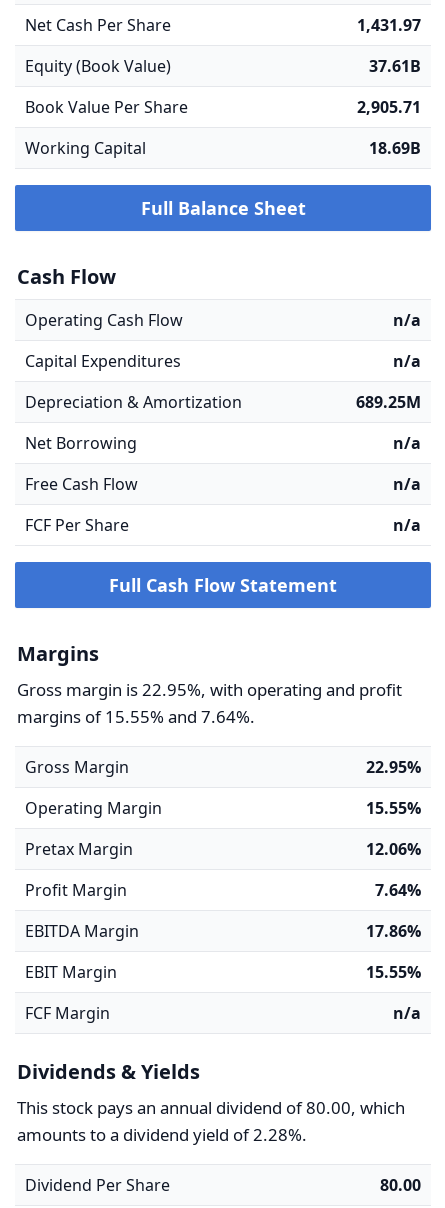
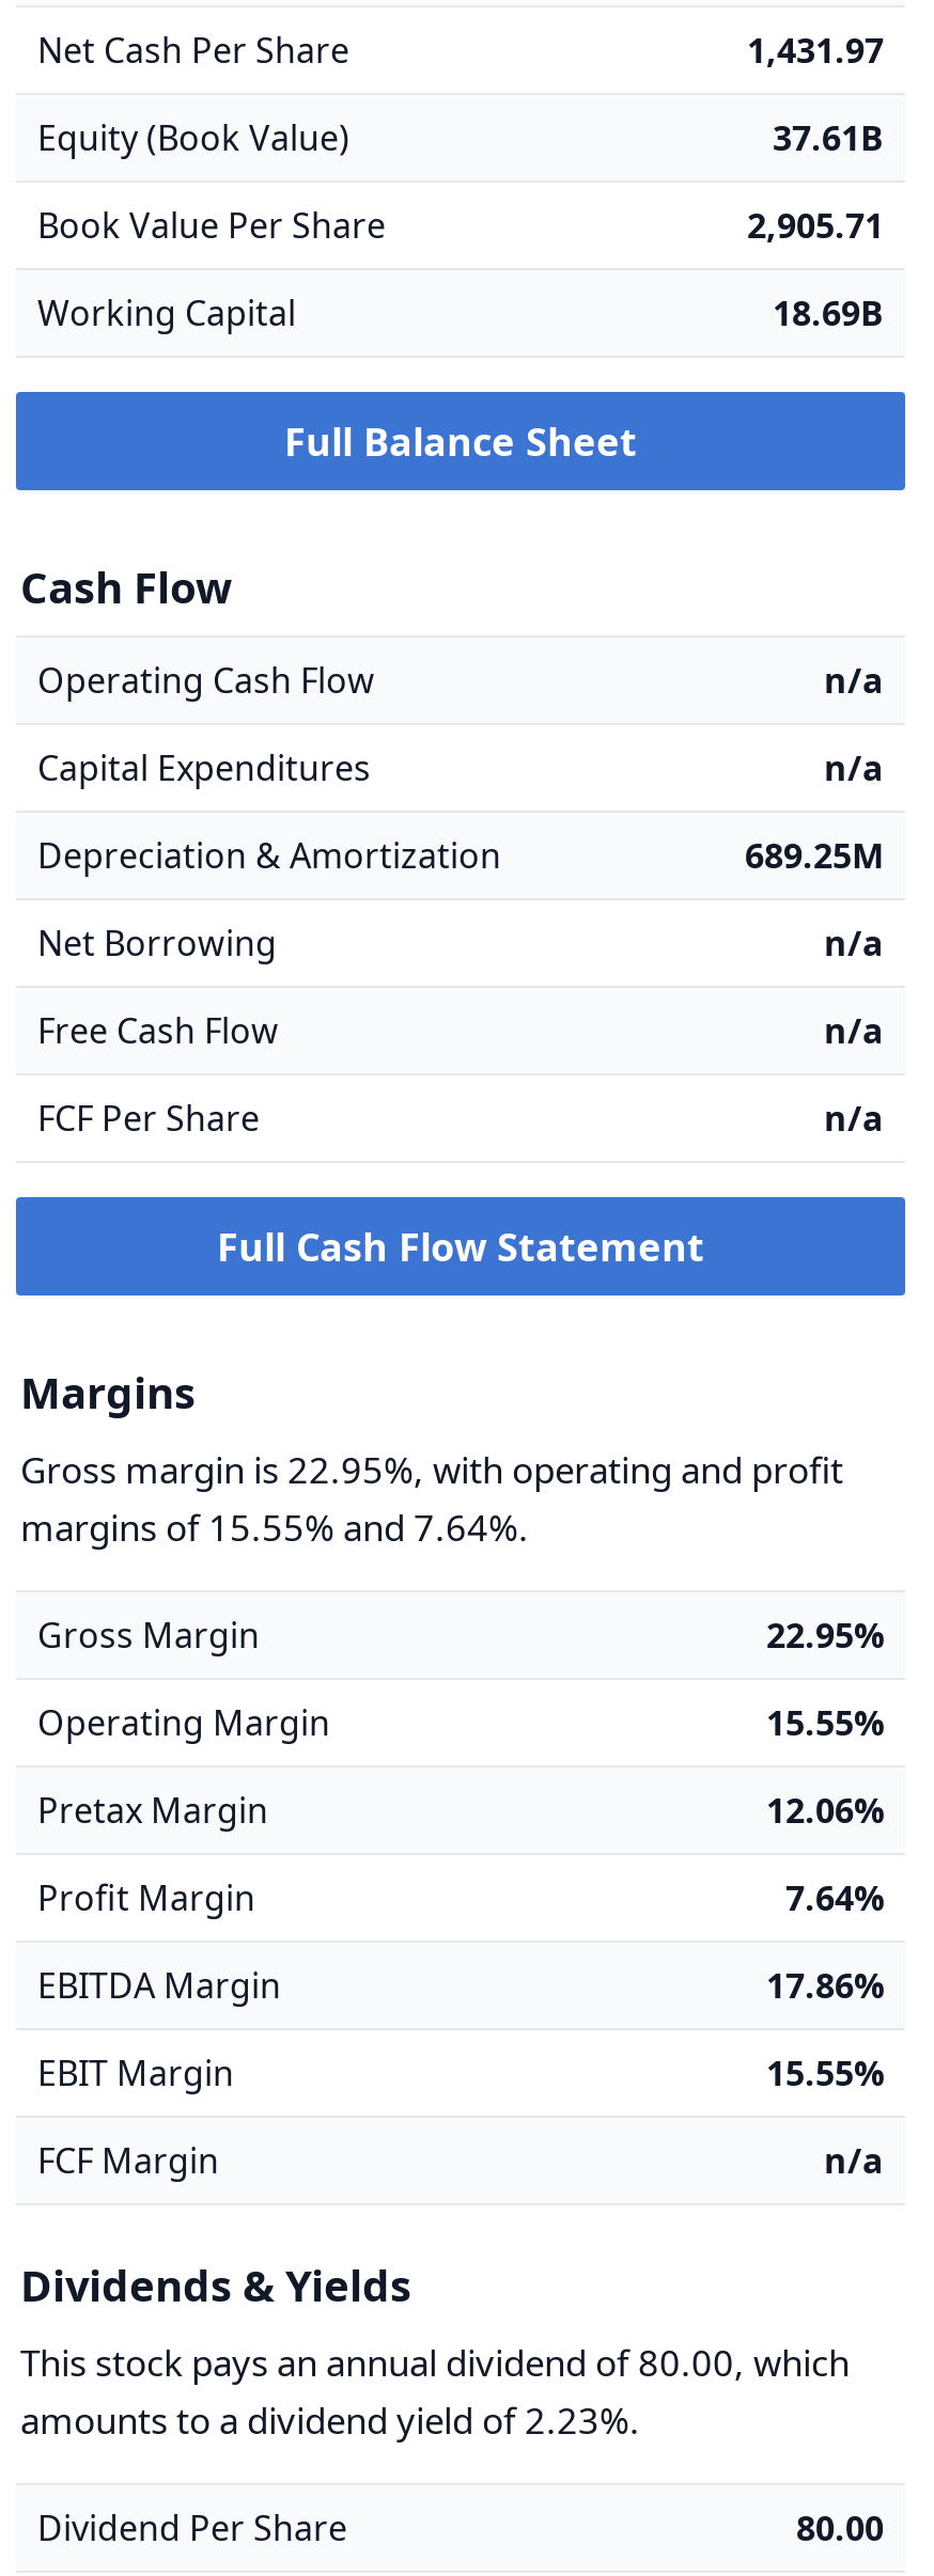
- amounts to a dividend yield of 2.28%.
+ amounts to a dividend yield of 2.23%.
